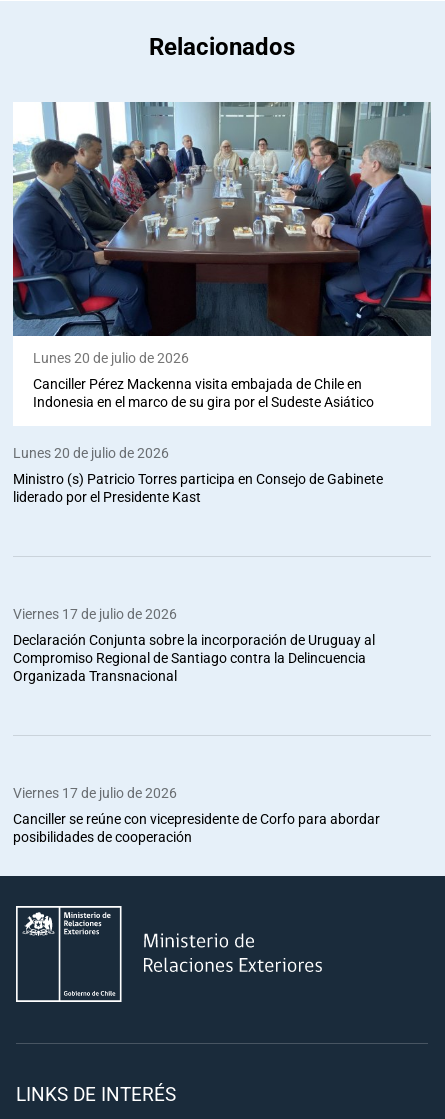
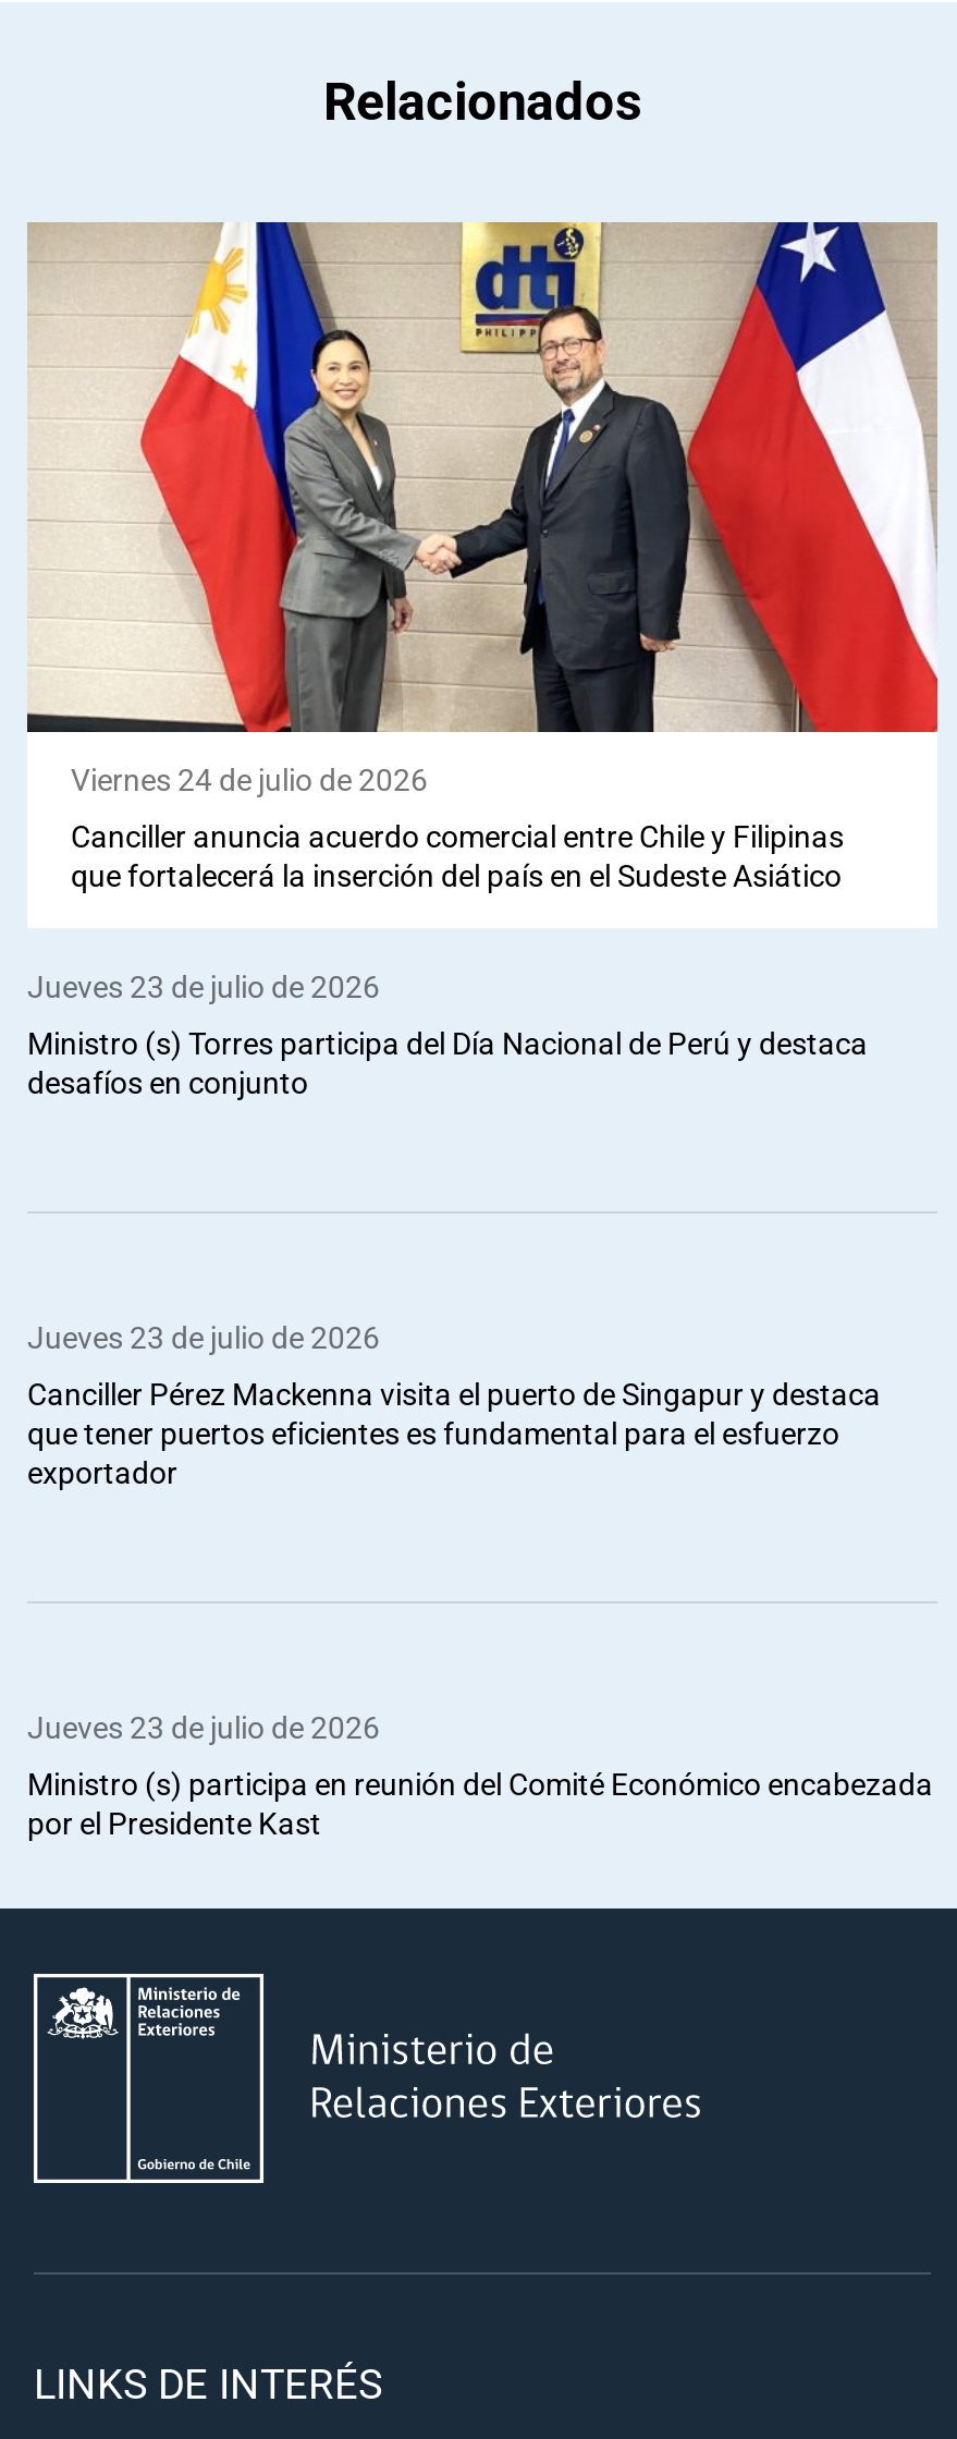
- [image]
- Lunes 20 de julio de 2026
- Canciller Pérez Mackenna visita embajada de Chile en
- Indonesia en el marco de su gira por el Sudeste Asiático
+ [image]
+ Viernes 24 de julio de 2026
+ Canciller anuncia acuerdo comercial entre Chile y Filipinas
+ que fortalecerá la inserción del país en el Sudeste Asiático

- Lunes 20 de julio de 2026
- Ministro (s) Patricio Torres participa en Consejo de Gabinete
- liderado por el Presidente Kast
+ Jueves 23 de julio de 2026
+ Ministro (s) Torres participa del Día Nacional de Perú y destaca
+ desafíos en conjunto

- Viernes 17 de julio de 2026
- Declaración Conjunta sobre la incorporación de Uruguay al
- Compromiso Regional de Santiago contra la Delincuencia
- Organizada Transnacional
+ Jueves 23 de julio de 2026
+ Canciller Pérez Mackenna visita el puerto de Singapur y destaca
+ que tener puertos eficientes es fundamental para el esfuerzo
+ exportador

- Viernes 17 de julio de 2026
- Canciller se reúne con vicepresidente de Corfo para abordar
- posibilidades de cooperación
+ Jueves 23 de julio de 2026
+ Ministro (s) participa en reunión del Comité Económico encabezada
+ por el Presidente Kast
